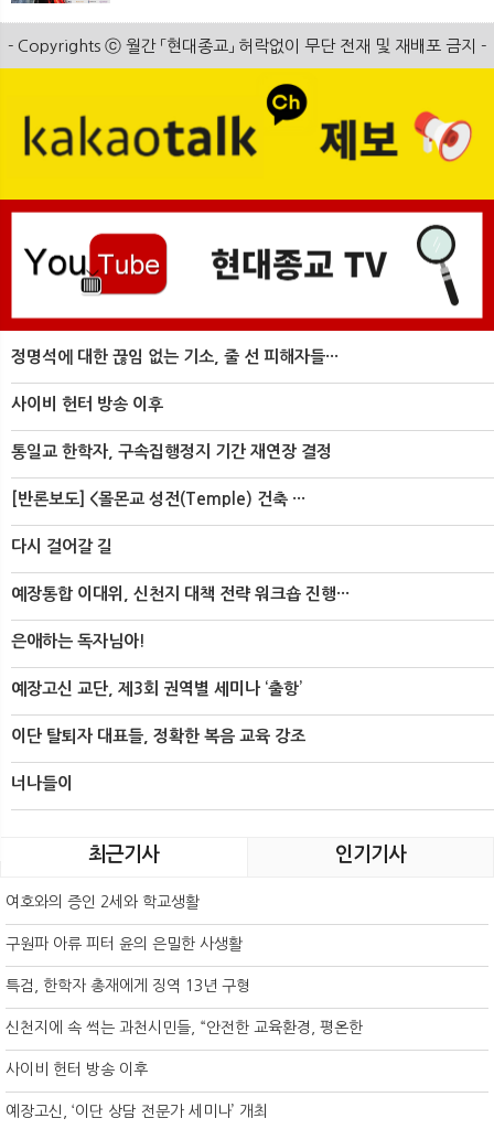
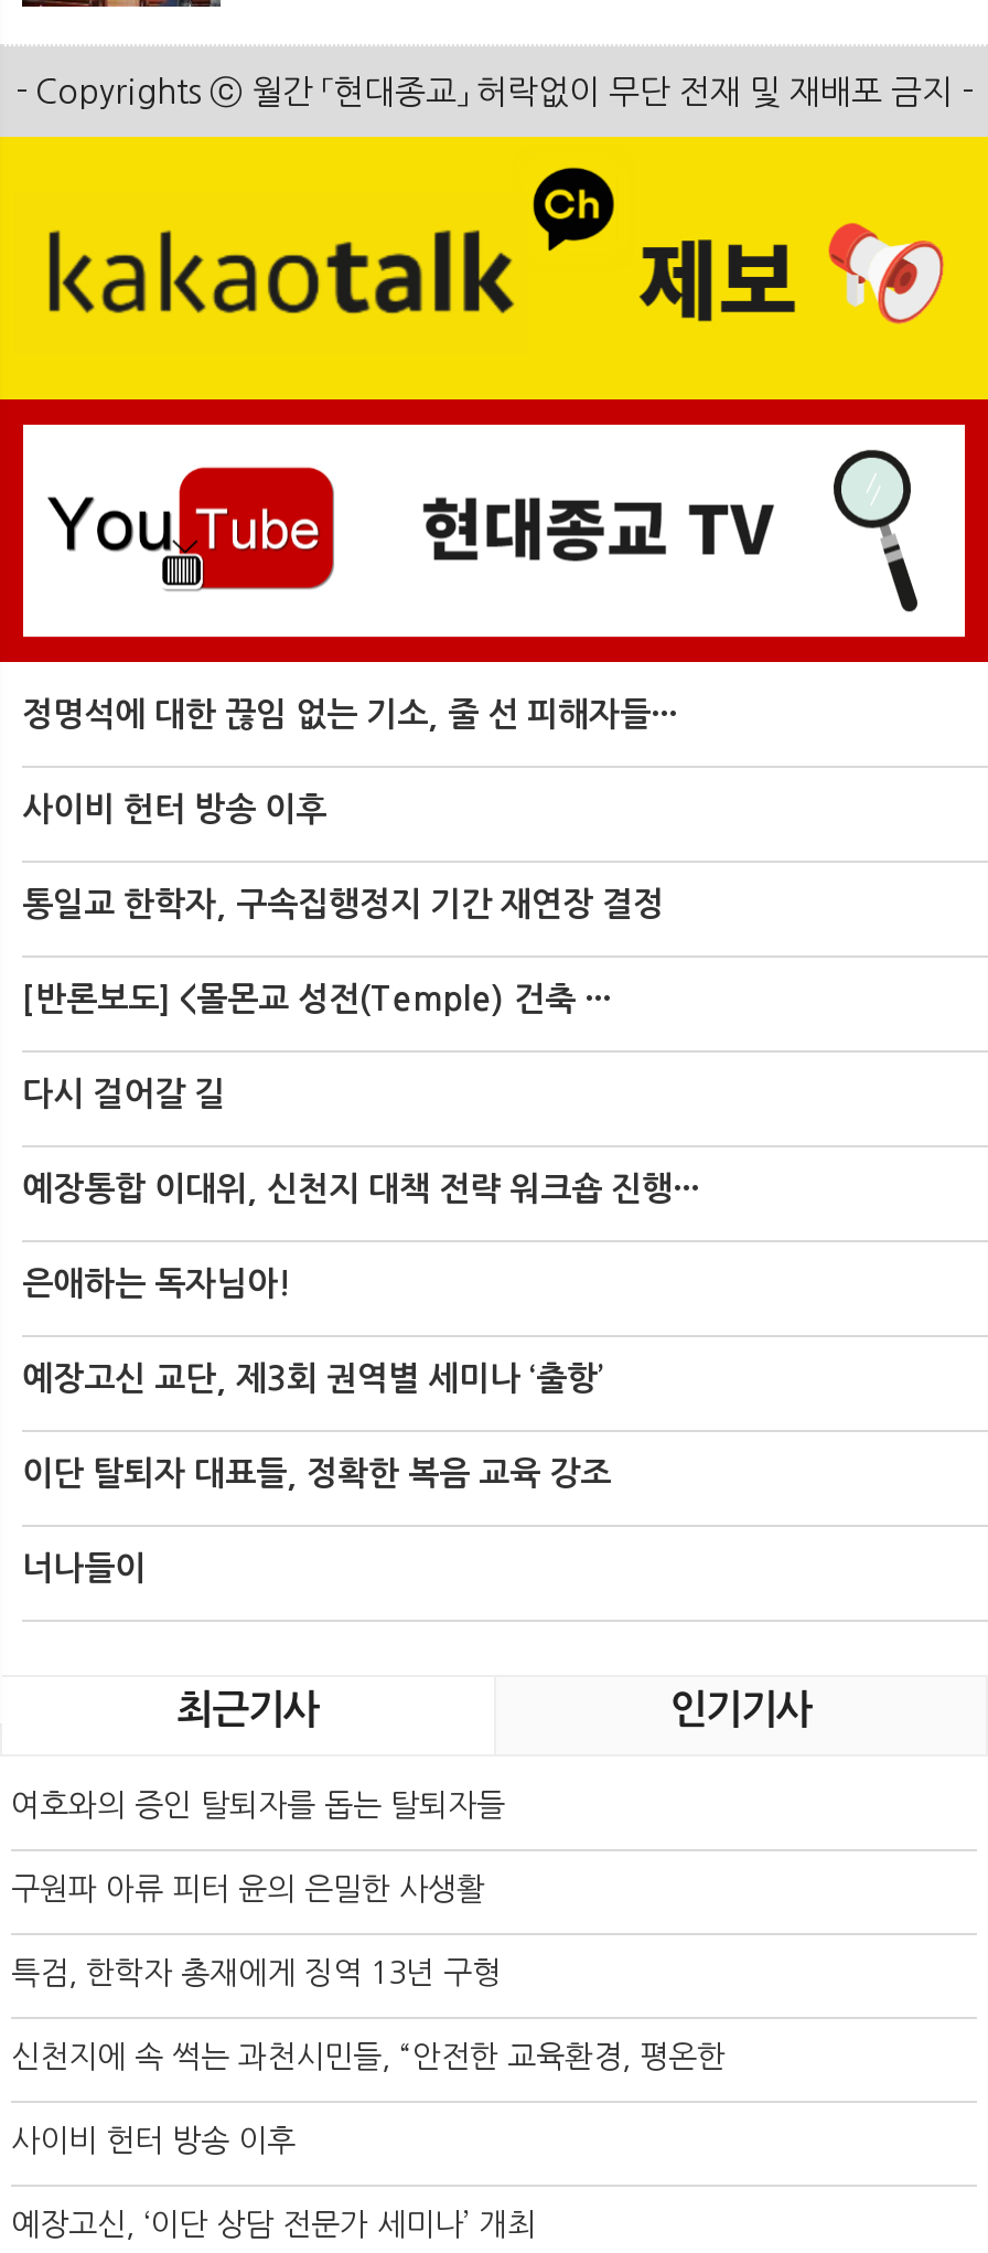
- 여호와의 증인 2세와 학교생활
+ 여호와의 증인 탈퇴자를 돕는 탈퇴자들
